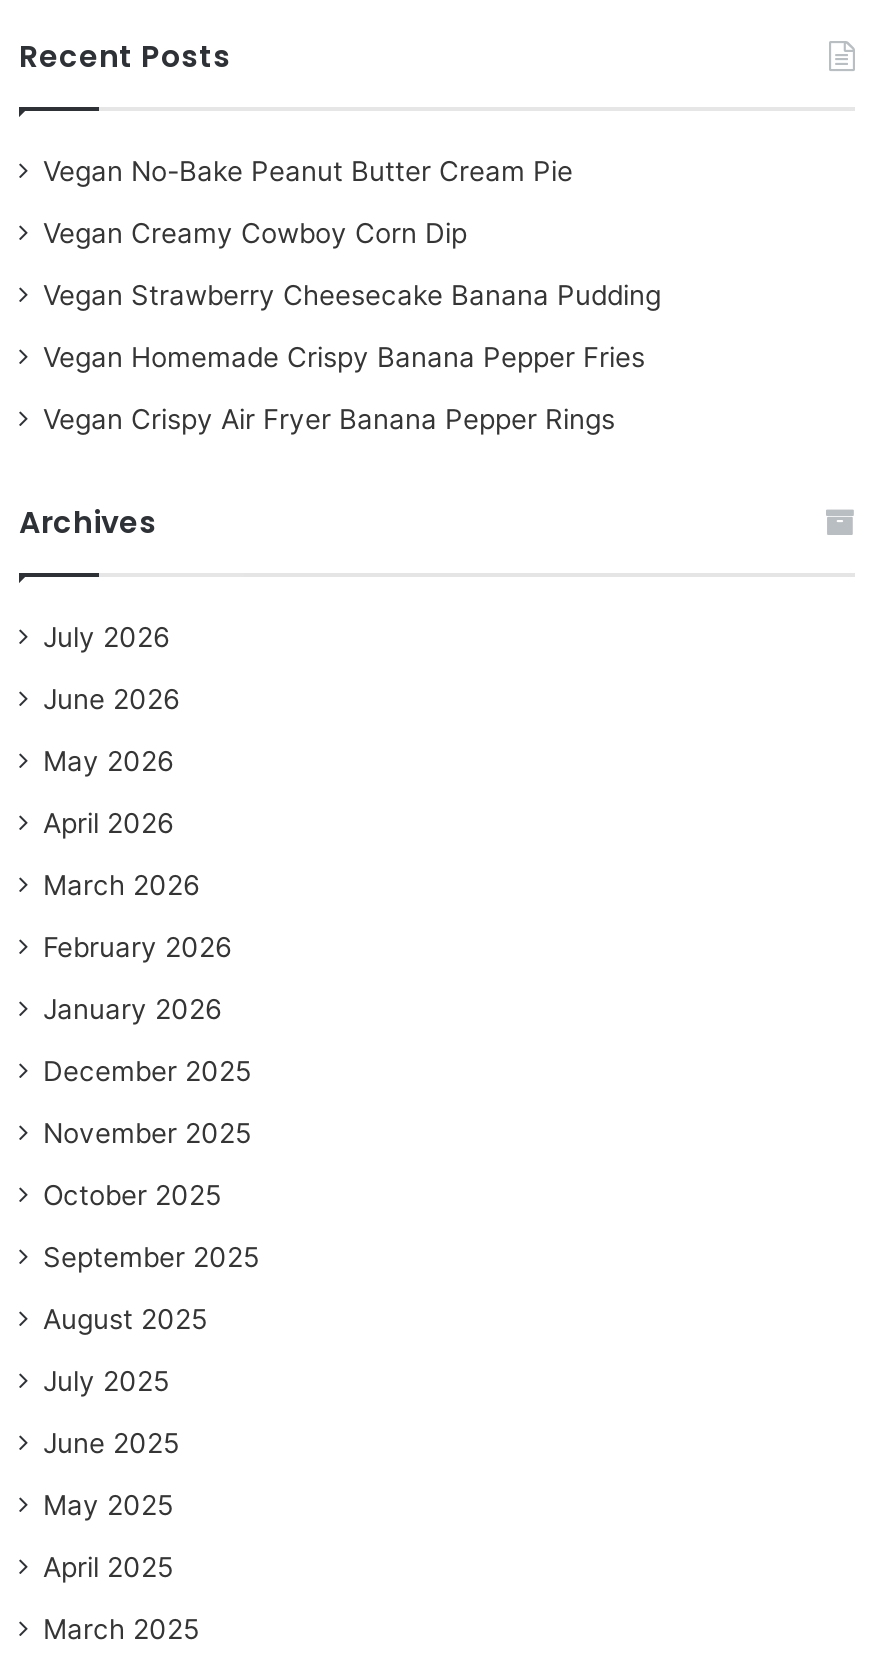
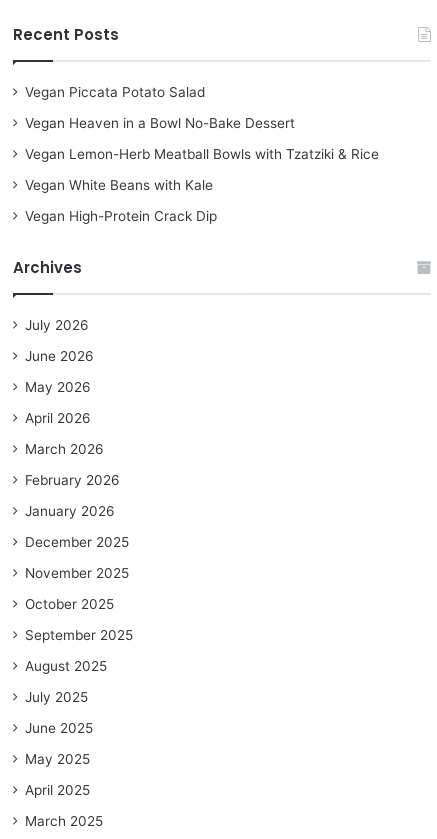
- Vegan No-Bake Peanut Butter Cream Pie
+ Vegan Piccata Potato Salad

- Vegan Creamy Cowboy Corn Dip
+ Vegan Heaven in a Bowl No-Bake Dessert

- Vegan Strawberry Cheesecake Banana Pudding
+ Vegan Lemon-Herb Meatball Bowls with Tzatziki & Rice

- Vegan Homemade Crispy Banana Pepper Fries
+ Vegan White Beans with Kale

- Vegan Crispy Air Fryer Banana Pepper Rings
+ Vegan High-Protein Crack Dip
